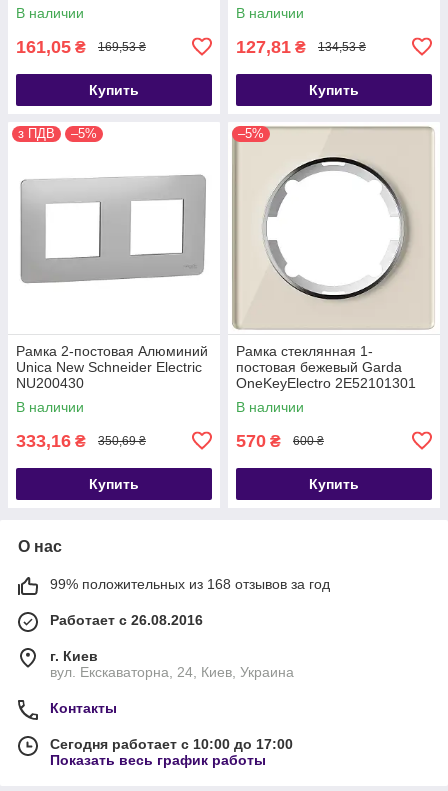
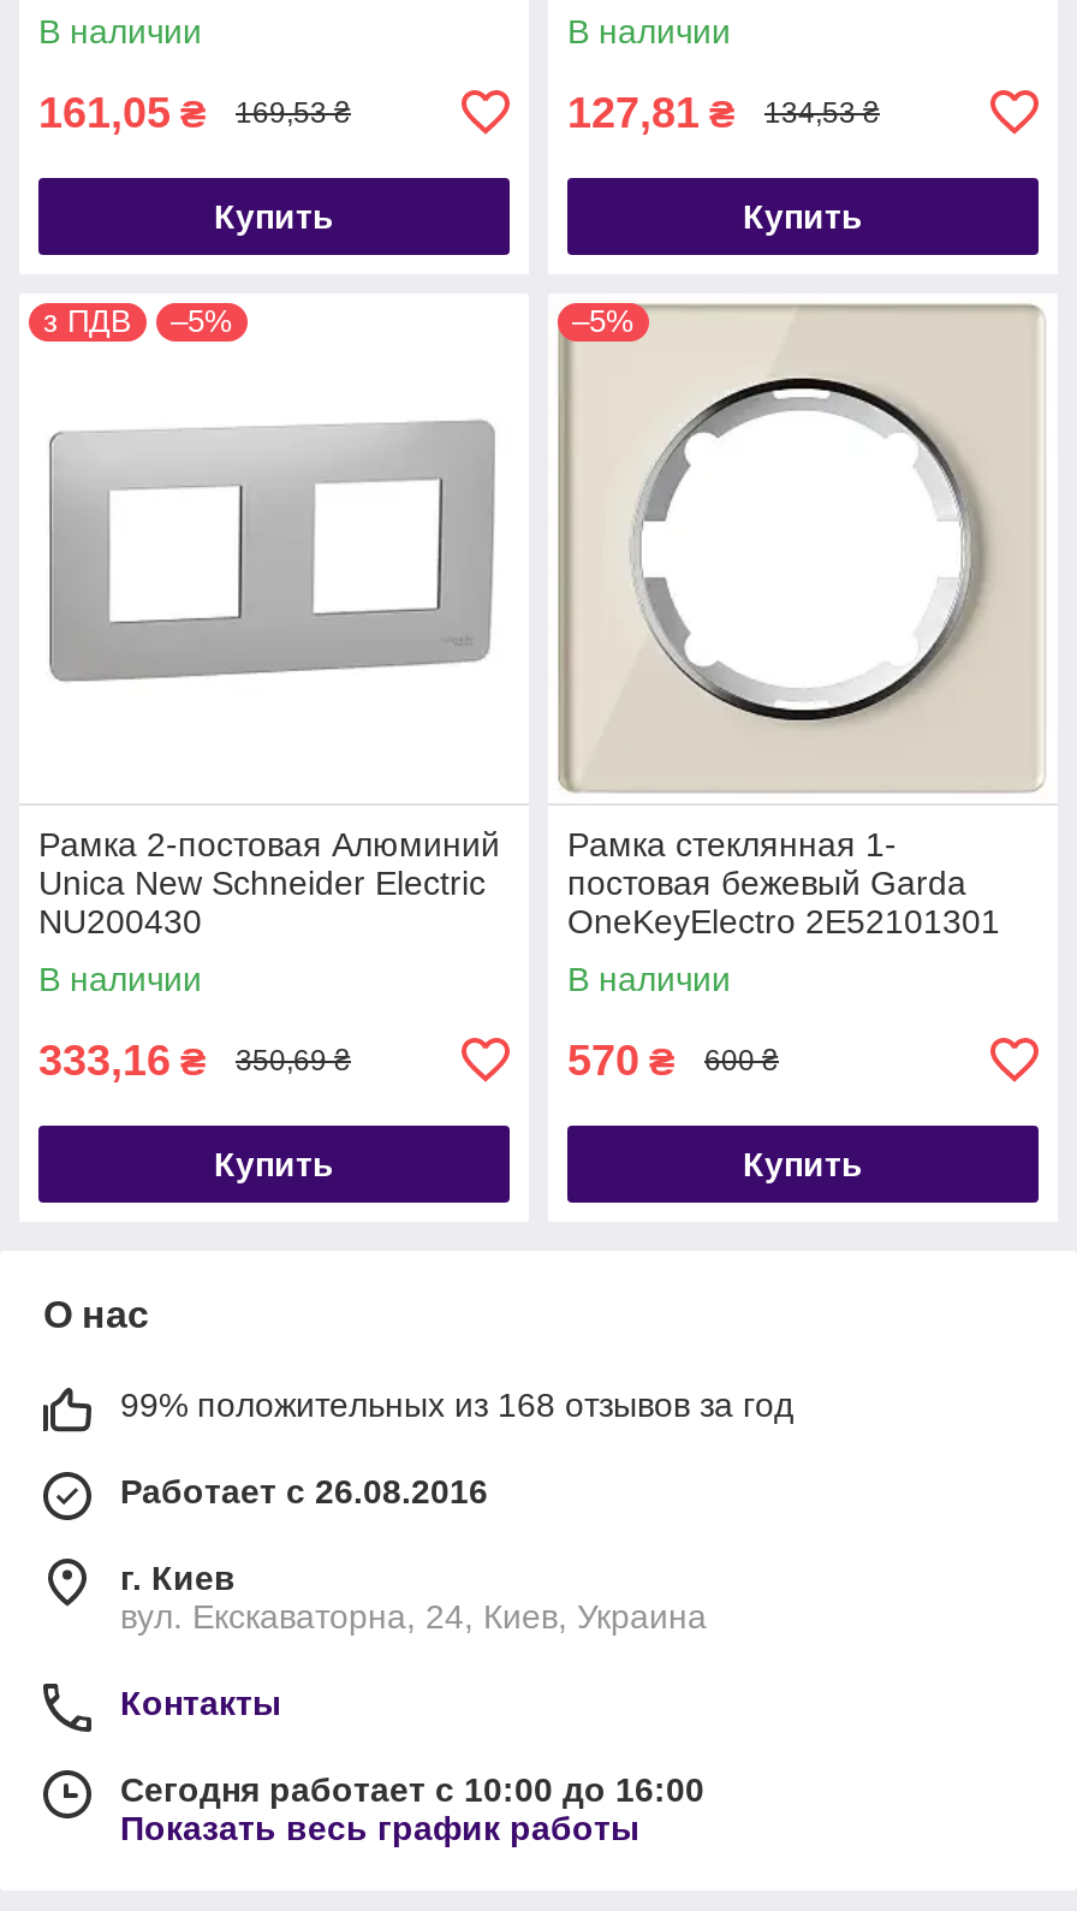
- Сегодня работает с 10:00 до 17:00
+ Сегодня работает с 10:00 до 16:00
